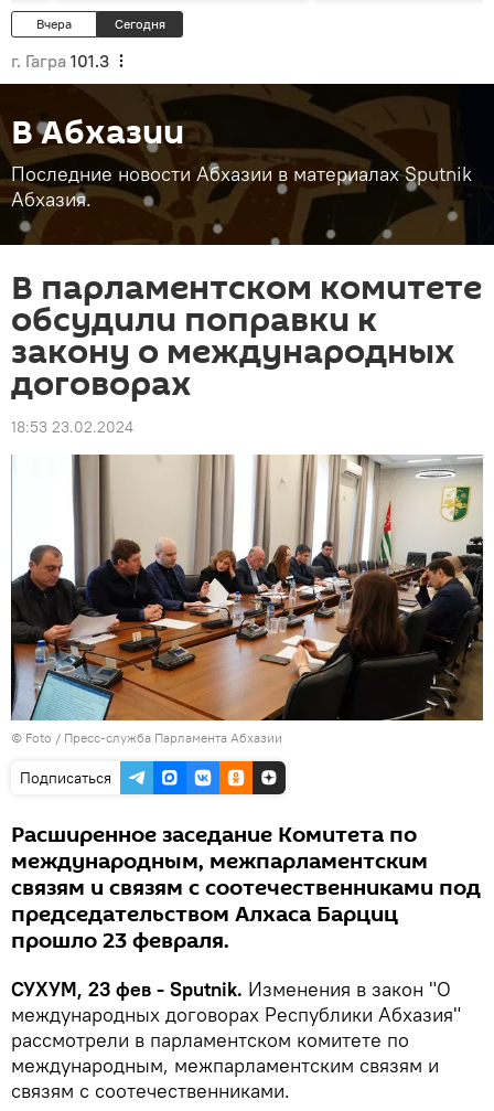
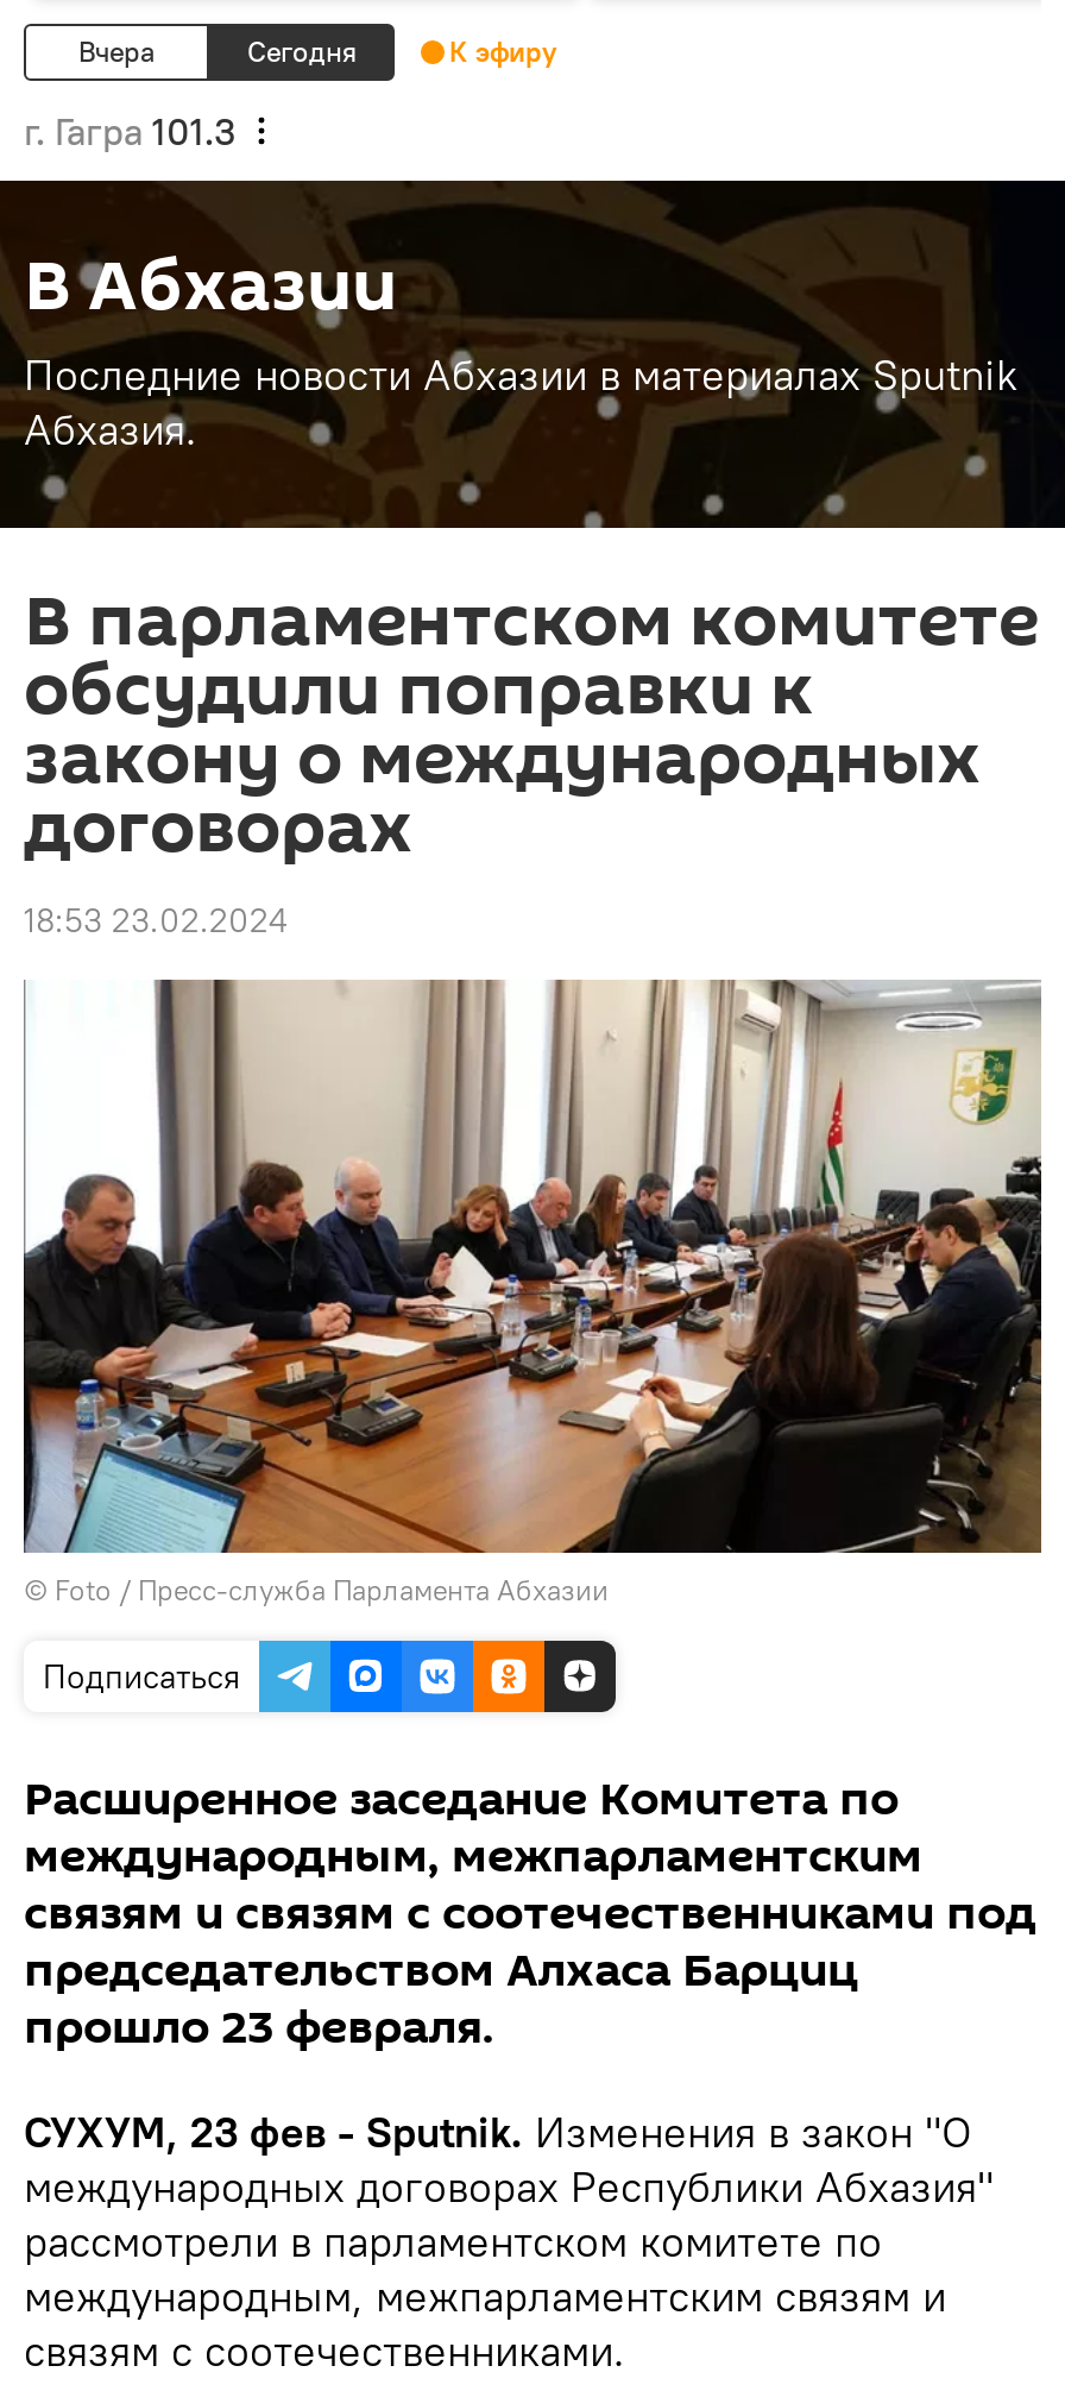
+ К эфиру
